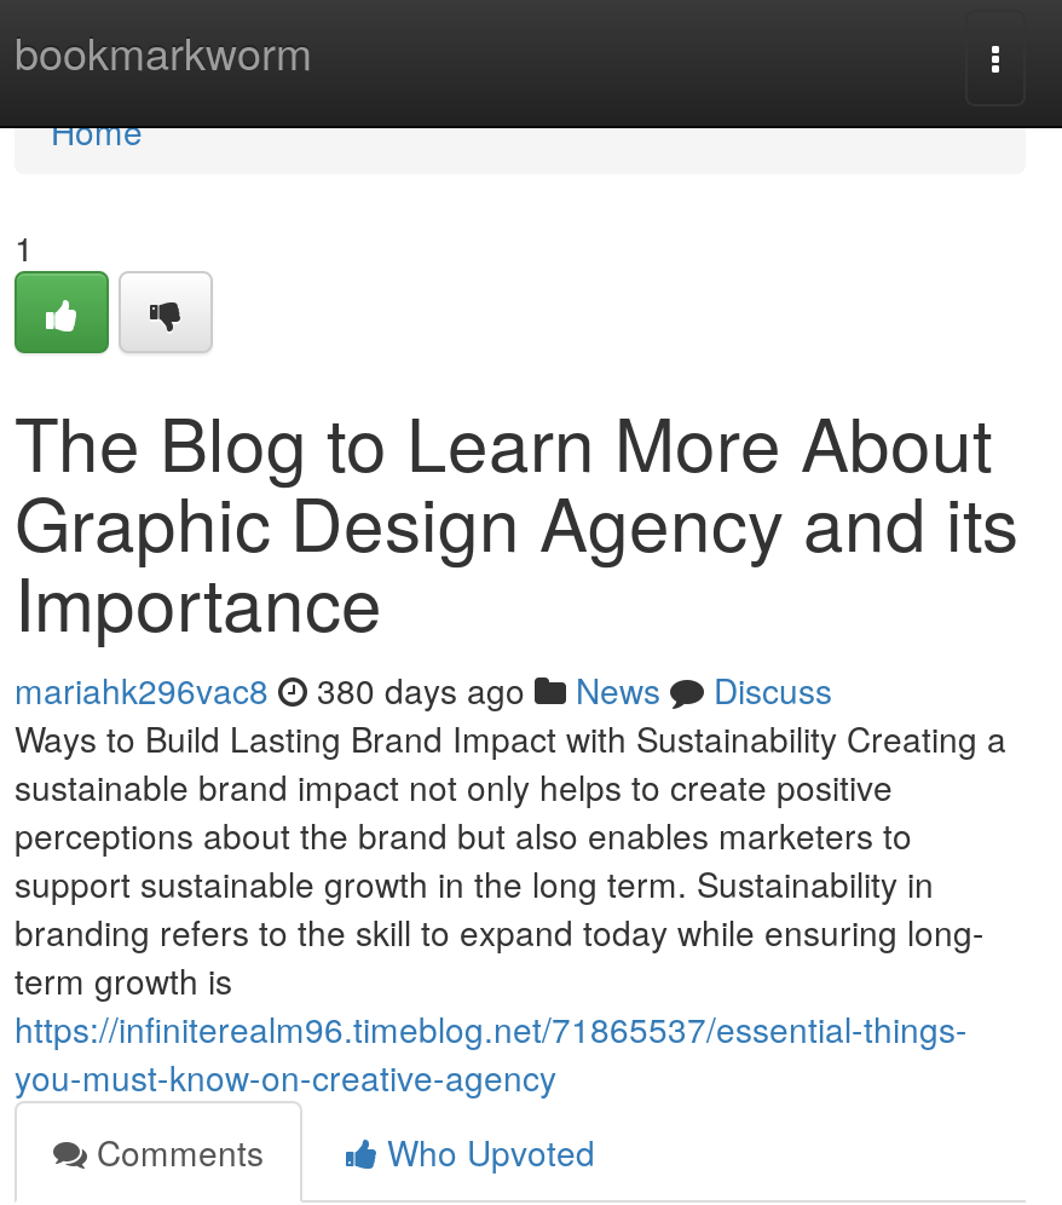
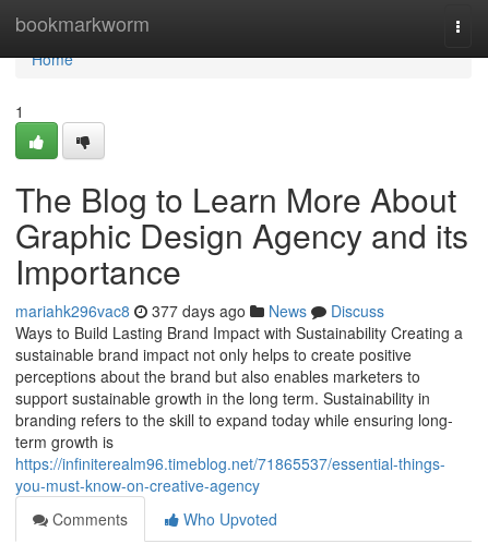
- mariahk296vac8 380 days ago News Discuss
+ mariahk296vac8 377 days ago News Discuss
